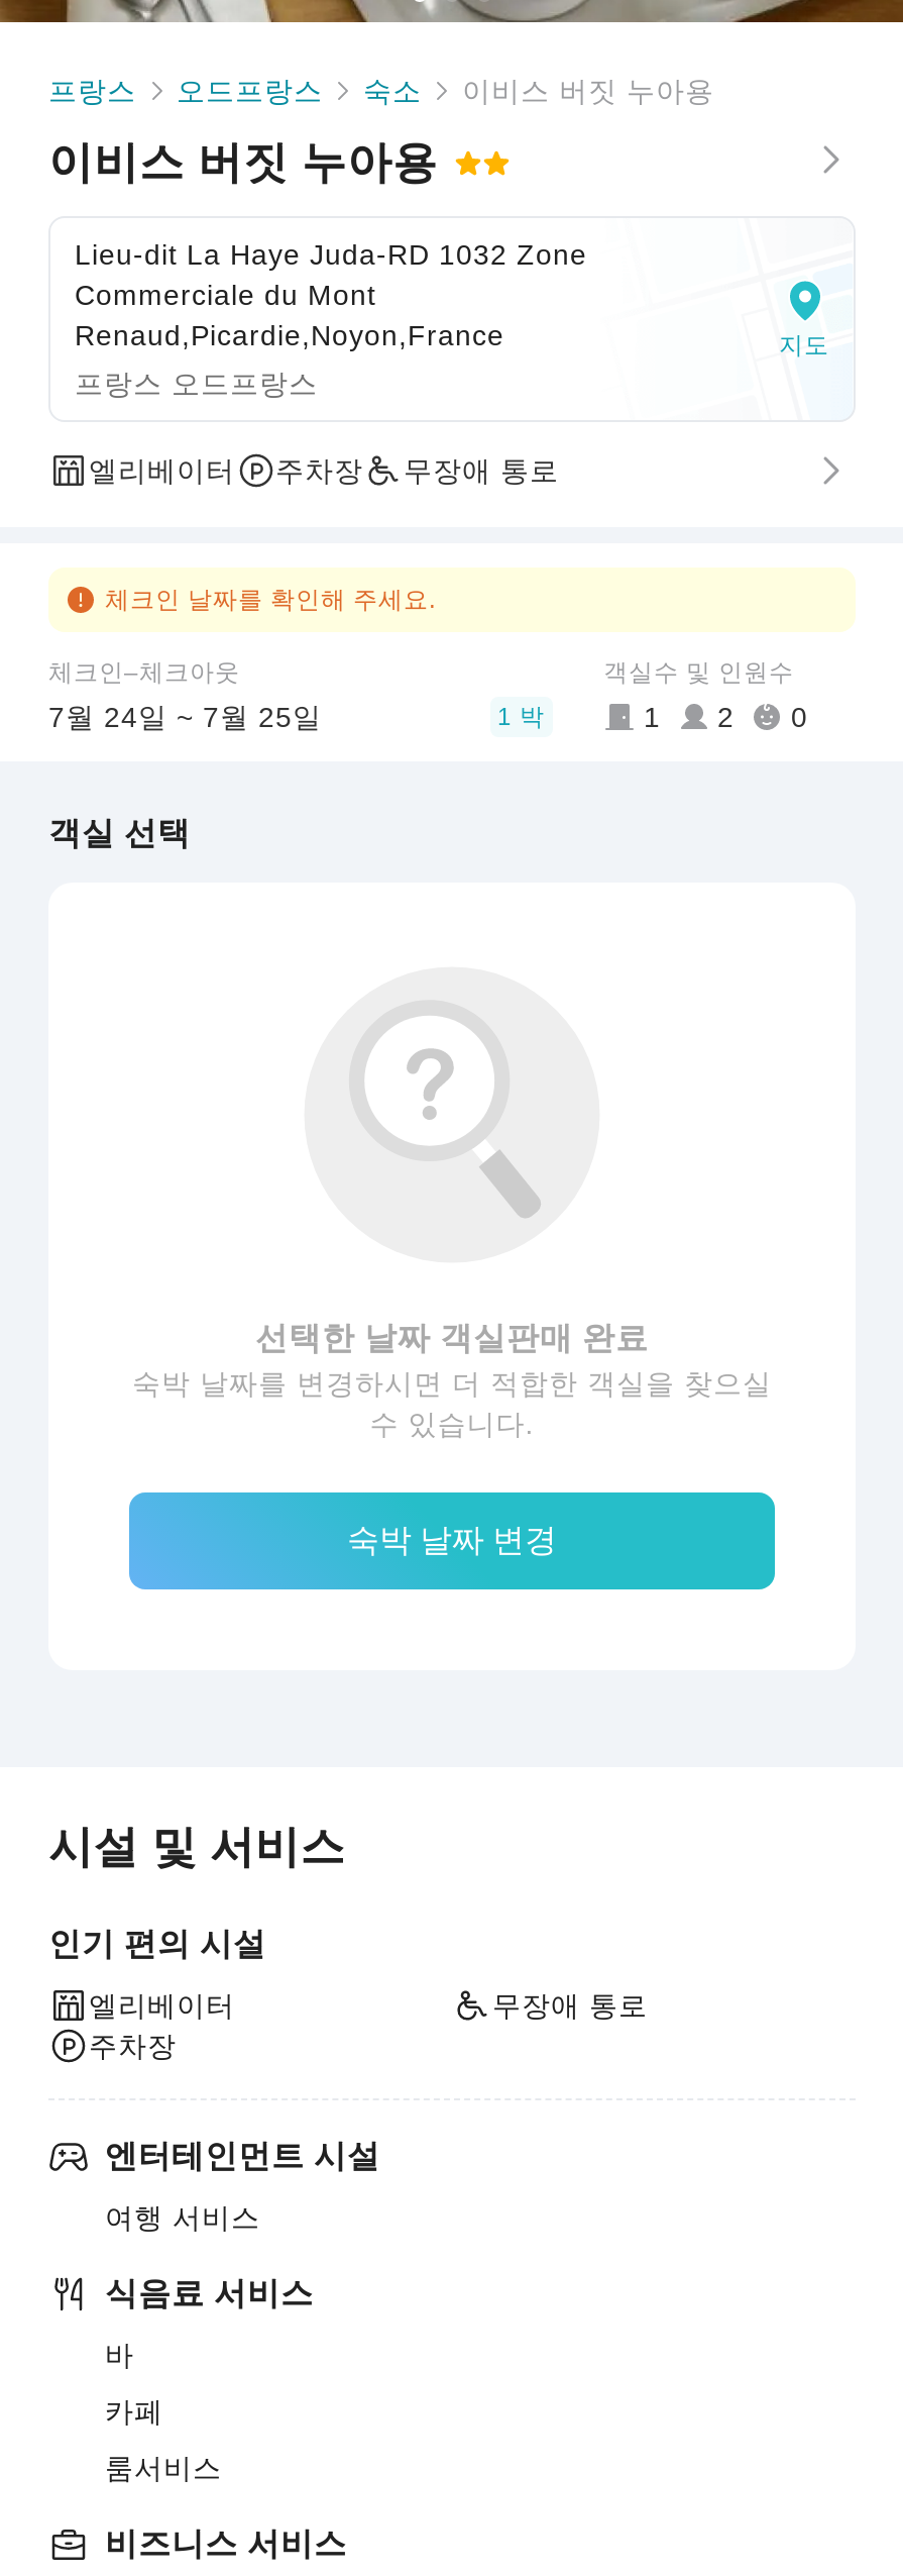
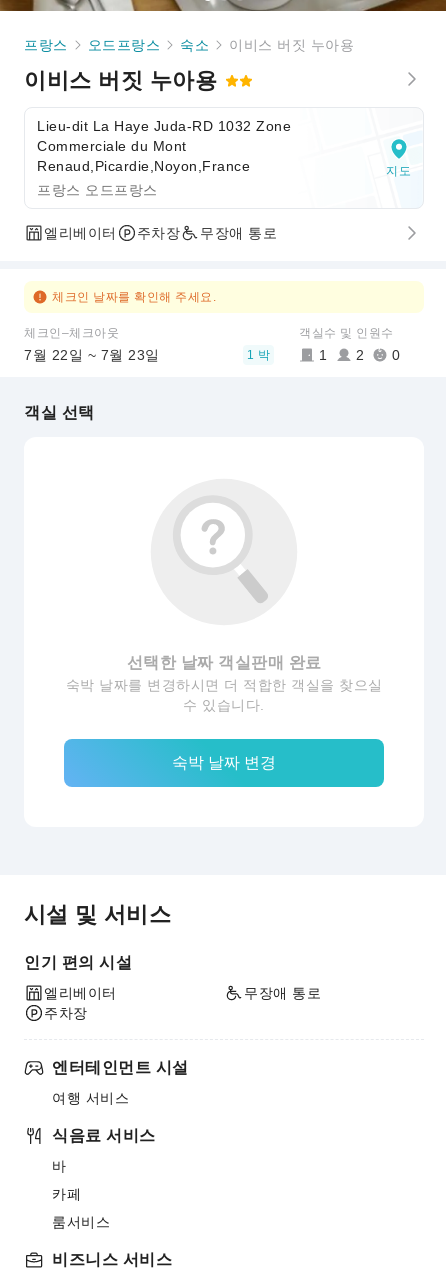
- 7월 24일 ~ 7월 25일
+ 7월 22일 ~ 7월 23일
